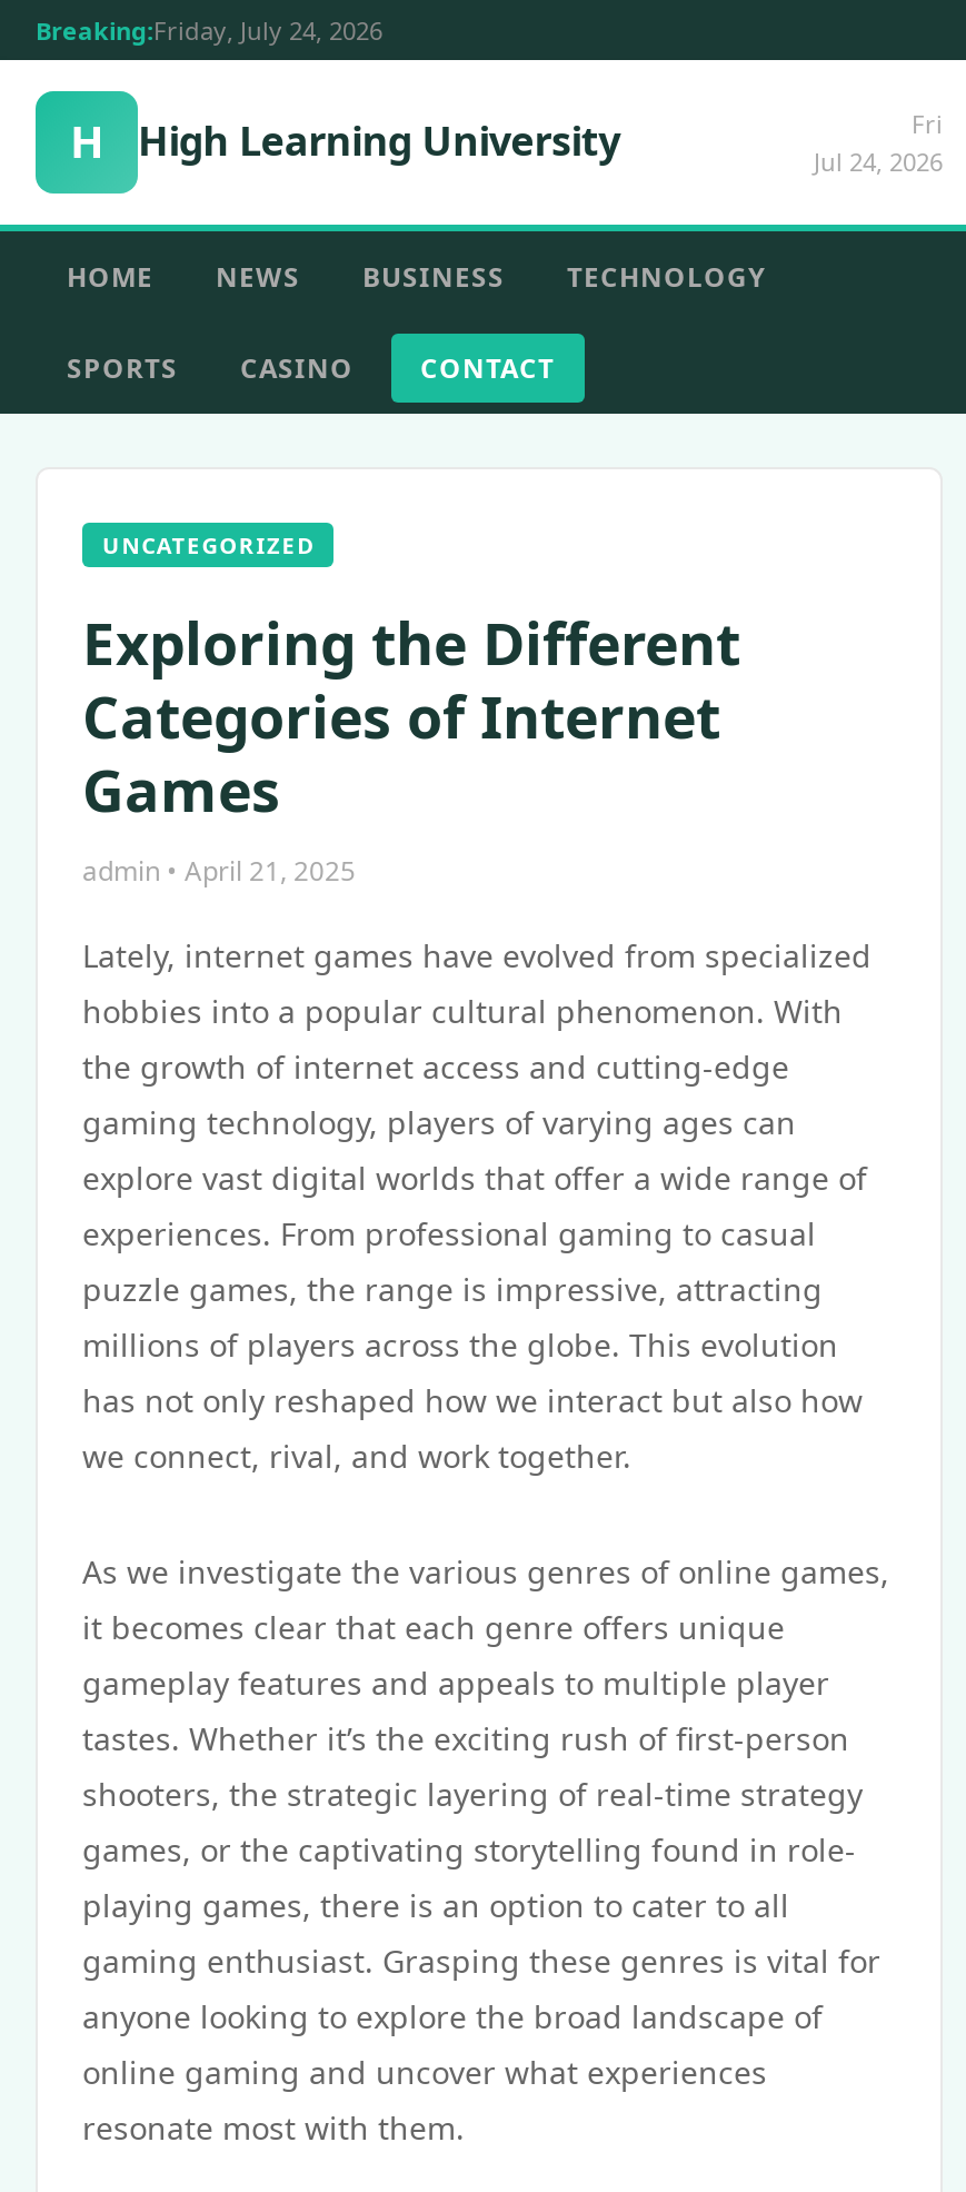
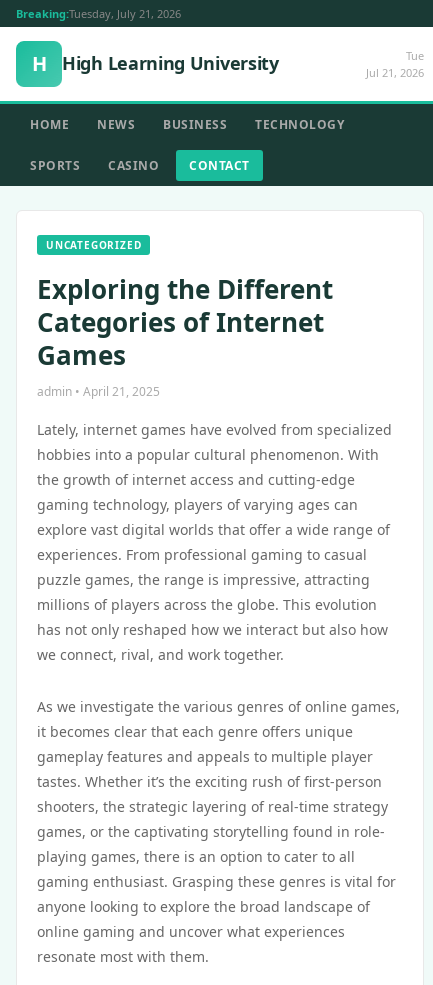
- Breaking:Friday, July 24, 2026
+ Breaking:Tuesday, July 21, 2026

- Fri
- Jul 24, 2026
+ Tue
+ Jul 21, 2026
